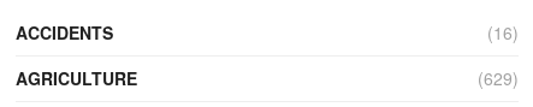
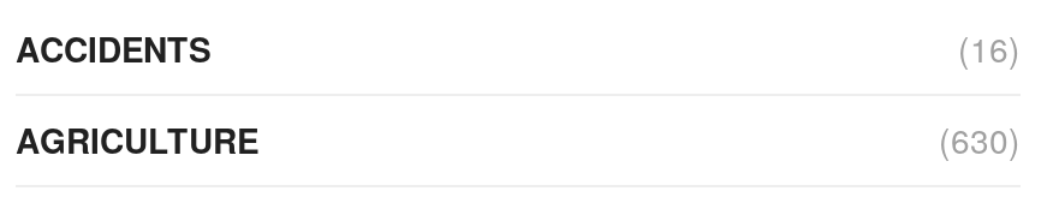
- (629)
+ (630)
